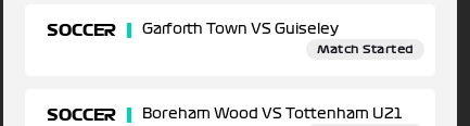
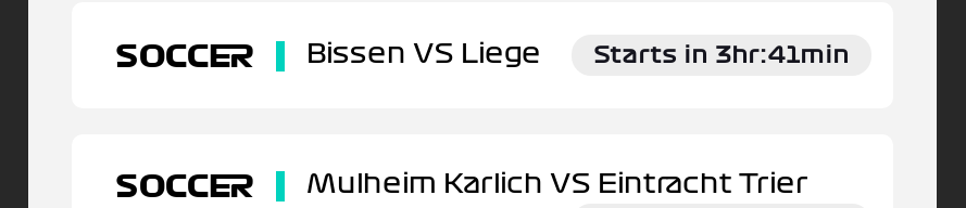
- Garforth Town VS Guiseley
- Match Started
+ Bissen VS Liege
+ Starts in 3hr:41min

- Boreham Wood VS Tottenham U21
+ Mulheim Karlich VS Eintracht Trier
